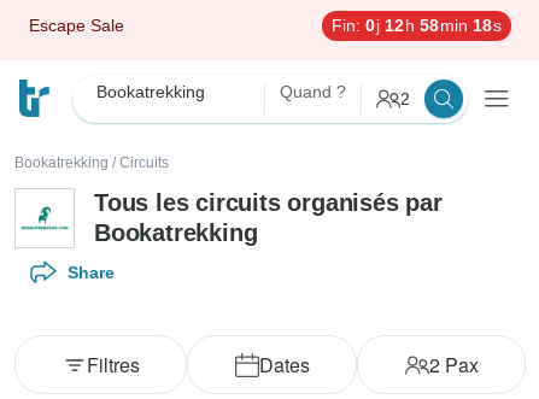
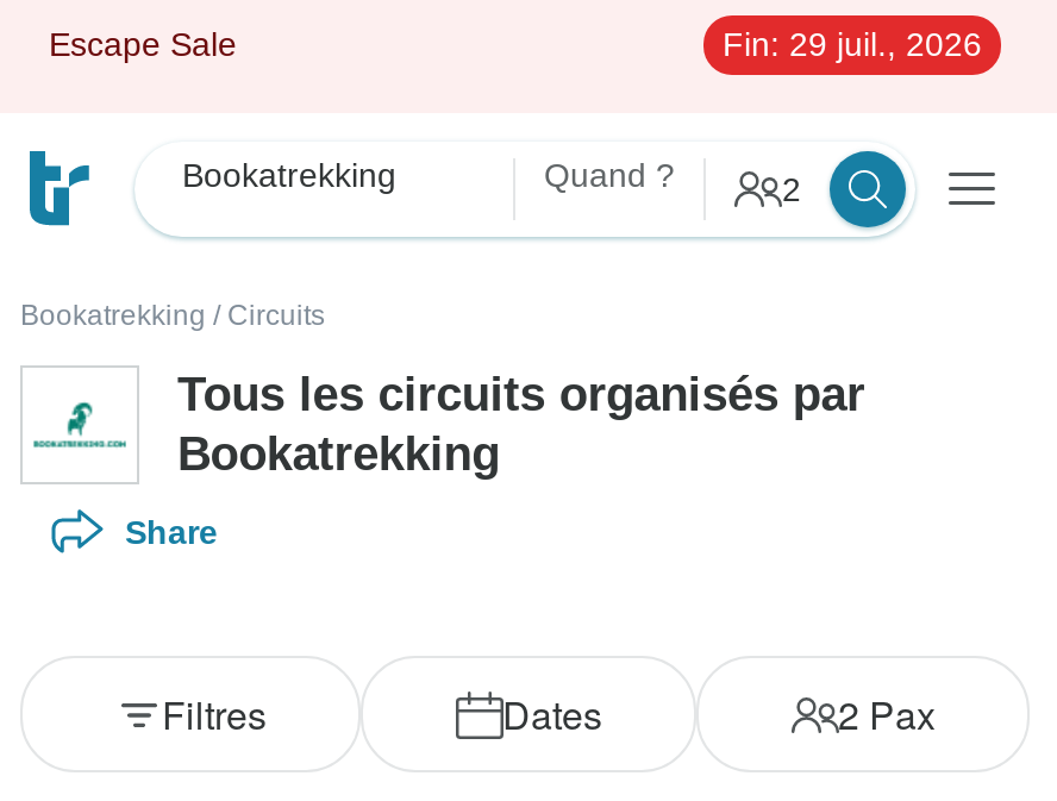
- Fin: 0 j 12 h 58 min 18s
+ Fin: 29 juil., 2026
